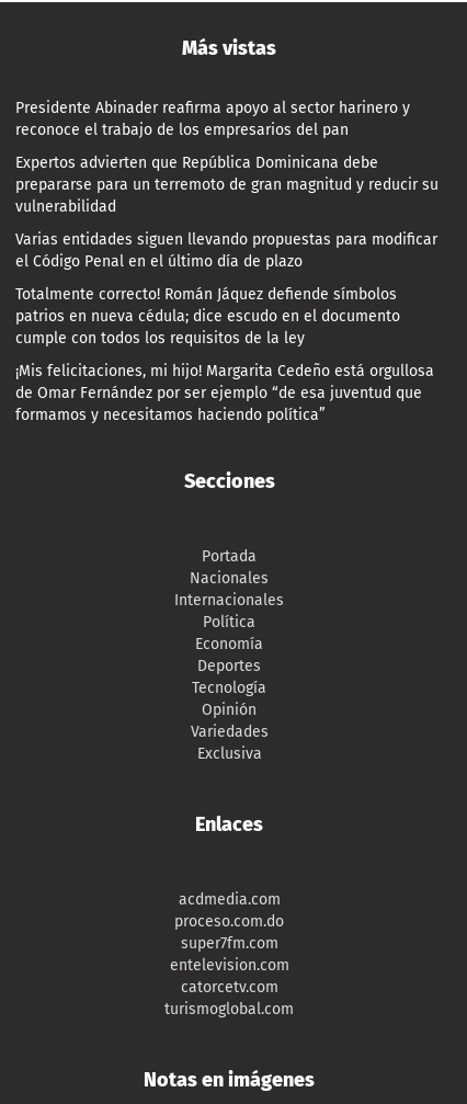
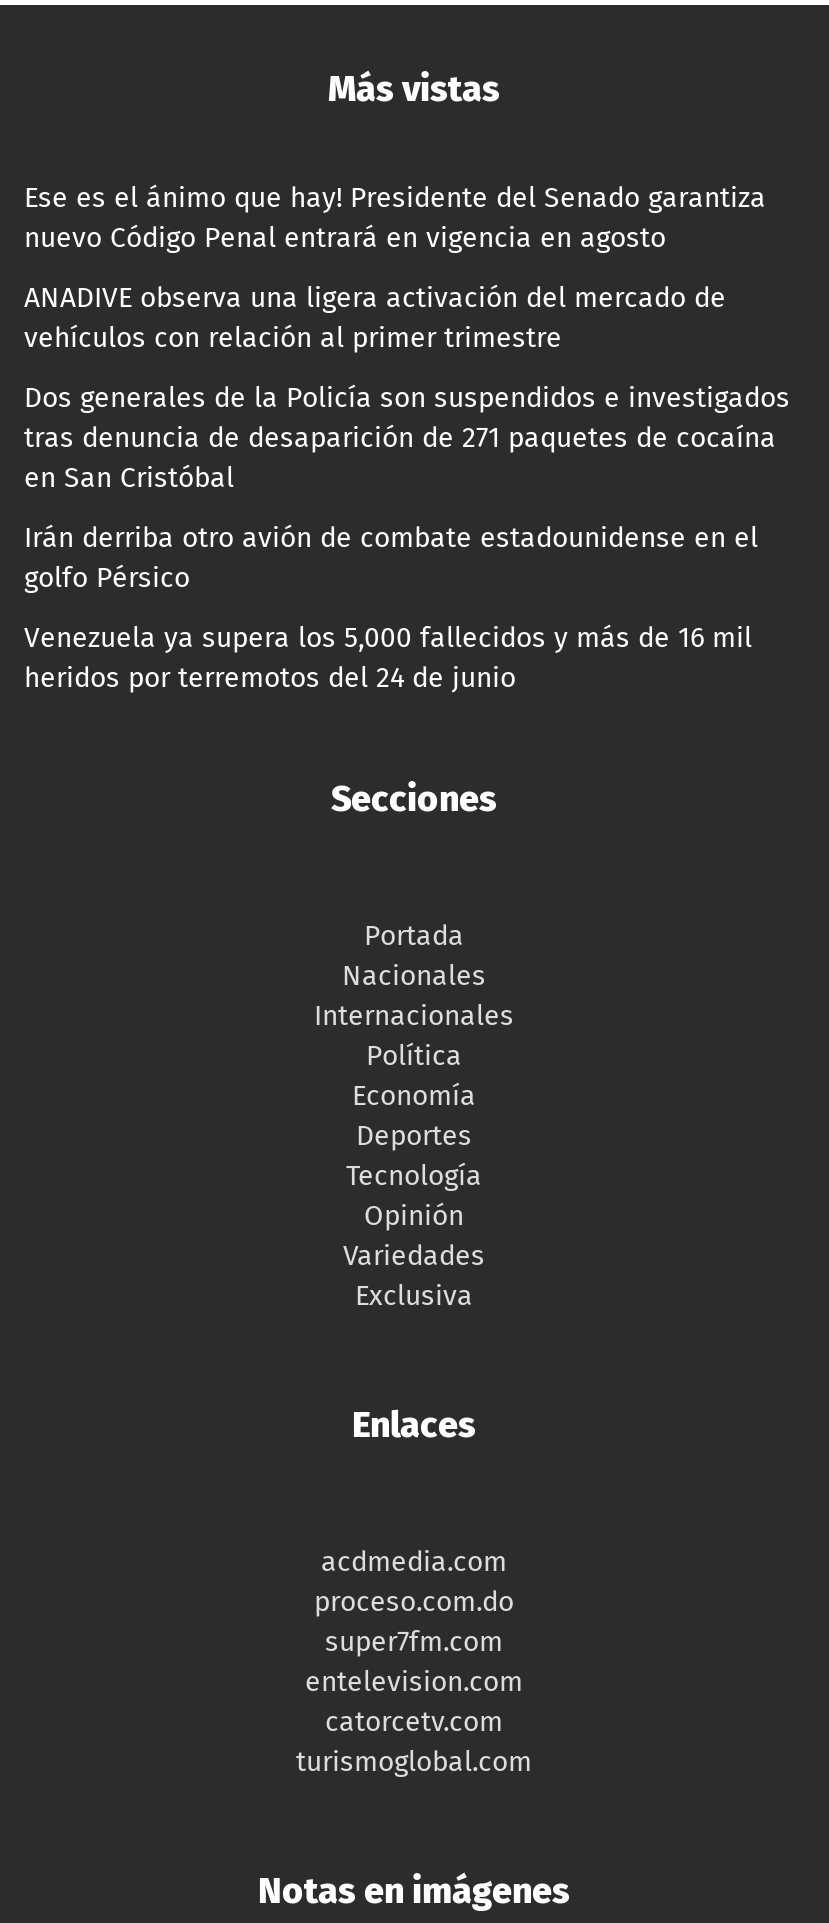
- Presidente Abinader reafirma apoyo al sector harinero y
- reconoce el trabajo de los empresarios del pan
+ Ese es el ánimo que hay! Presidente del Senado garantiza
+ nuevo Código Penal entrará en vigencia en agosto

- Expertos advierten que República Dominicana debe
- prepararse para un terremoto de gran magnitud y reducir su
- vulnerabilidad
+ ANADIVE observa una ligera activación del mercado de
+ vehículos con relación al primer trimestre

- Varias entidades siguen llevando propuestas para modificar
- el Código Penal en el último día de plazo
+ Dos generales de la Policía son suspendidos e investigados
+ tras denuncia de desaparición de 271 paquetes de cocaína
+ en San Cristóbal

- Totalmente correcto! Román Jáquez defiende símbolos
- patrios en nueva cédula; dice escudo en el documento
- cumple con todos los requisitos de la ley
+ Irán derriba otro avión de combate estadounidense en el
+ golfo Pérsico

- ¡Mis felicitaciones, mi hijo! Margarita Cedeño está orgullosa
- de Omar Fernández por ser ejemplo “de esa juventud que
- formamos y necesitamos haciendo política”
+ Venezuela ya supera los 5,000 fallecidos y más de 16 mil
+ heridos por terremotos del 24 de junio
